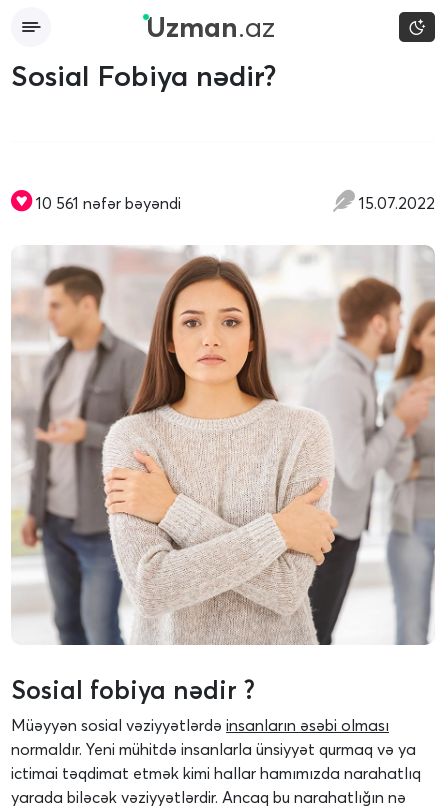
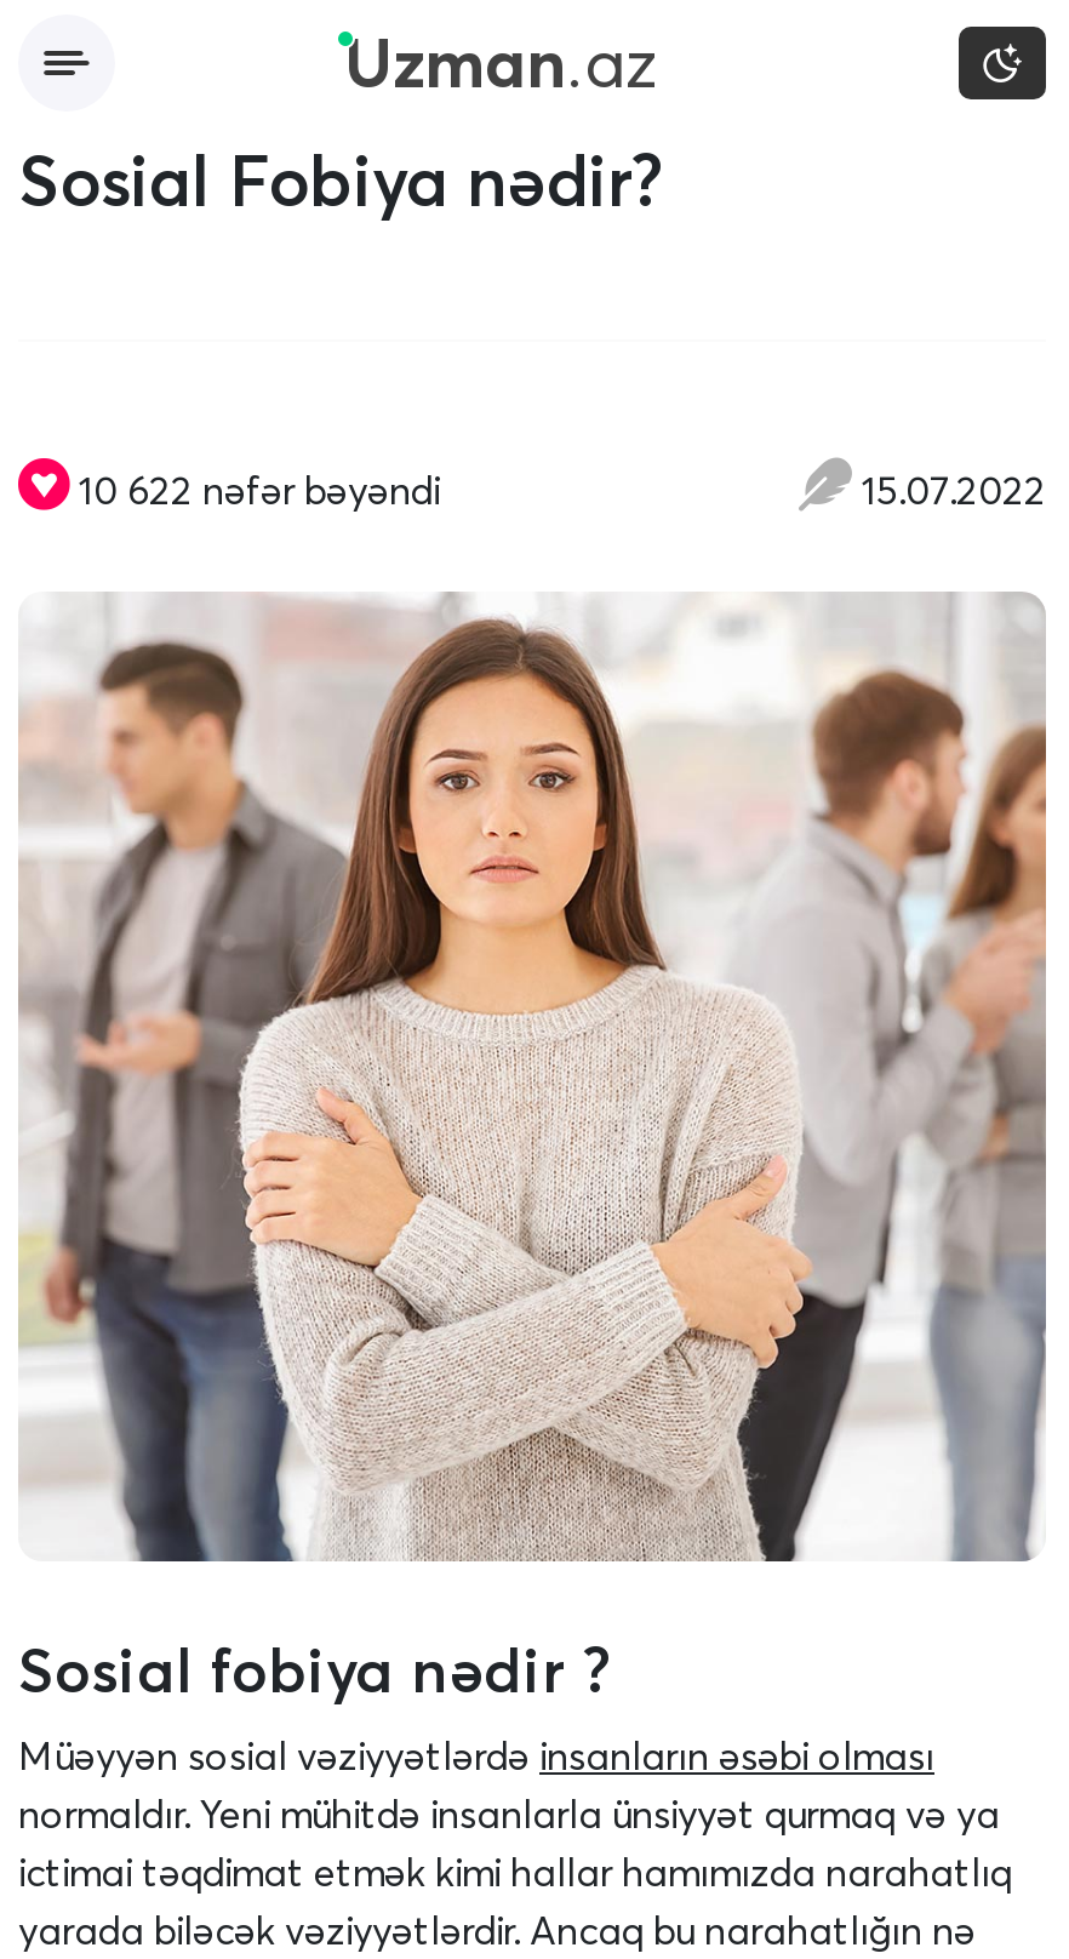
- 10 561 nəfər bəyəndi
+ 10 622 nəfər bəyəndi
